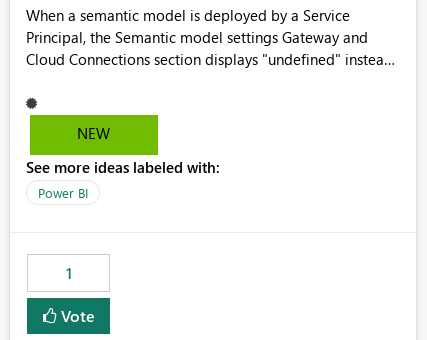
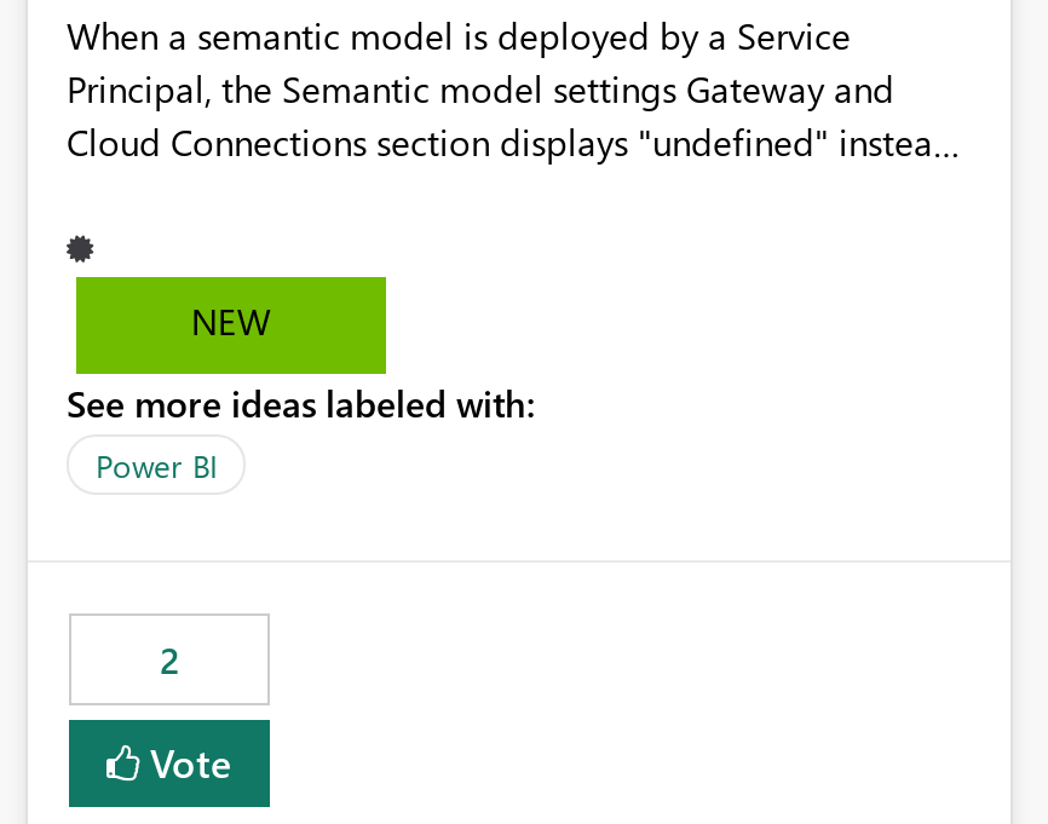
- 1
+ 2
